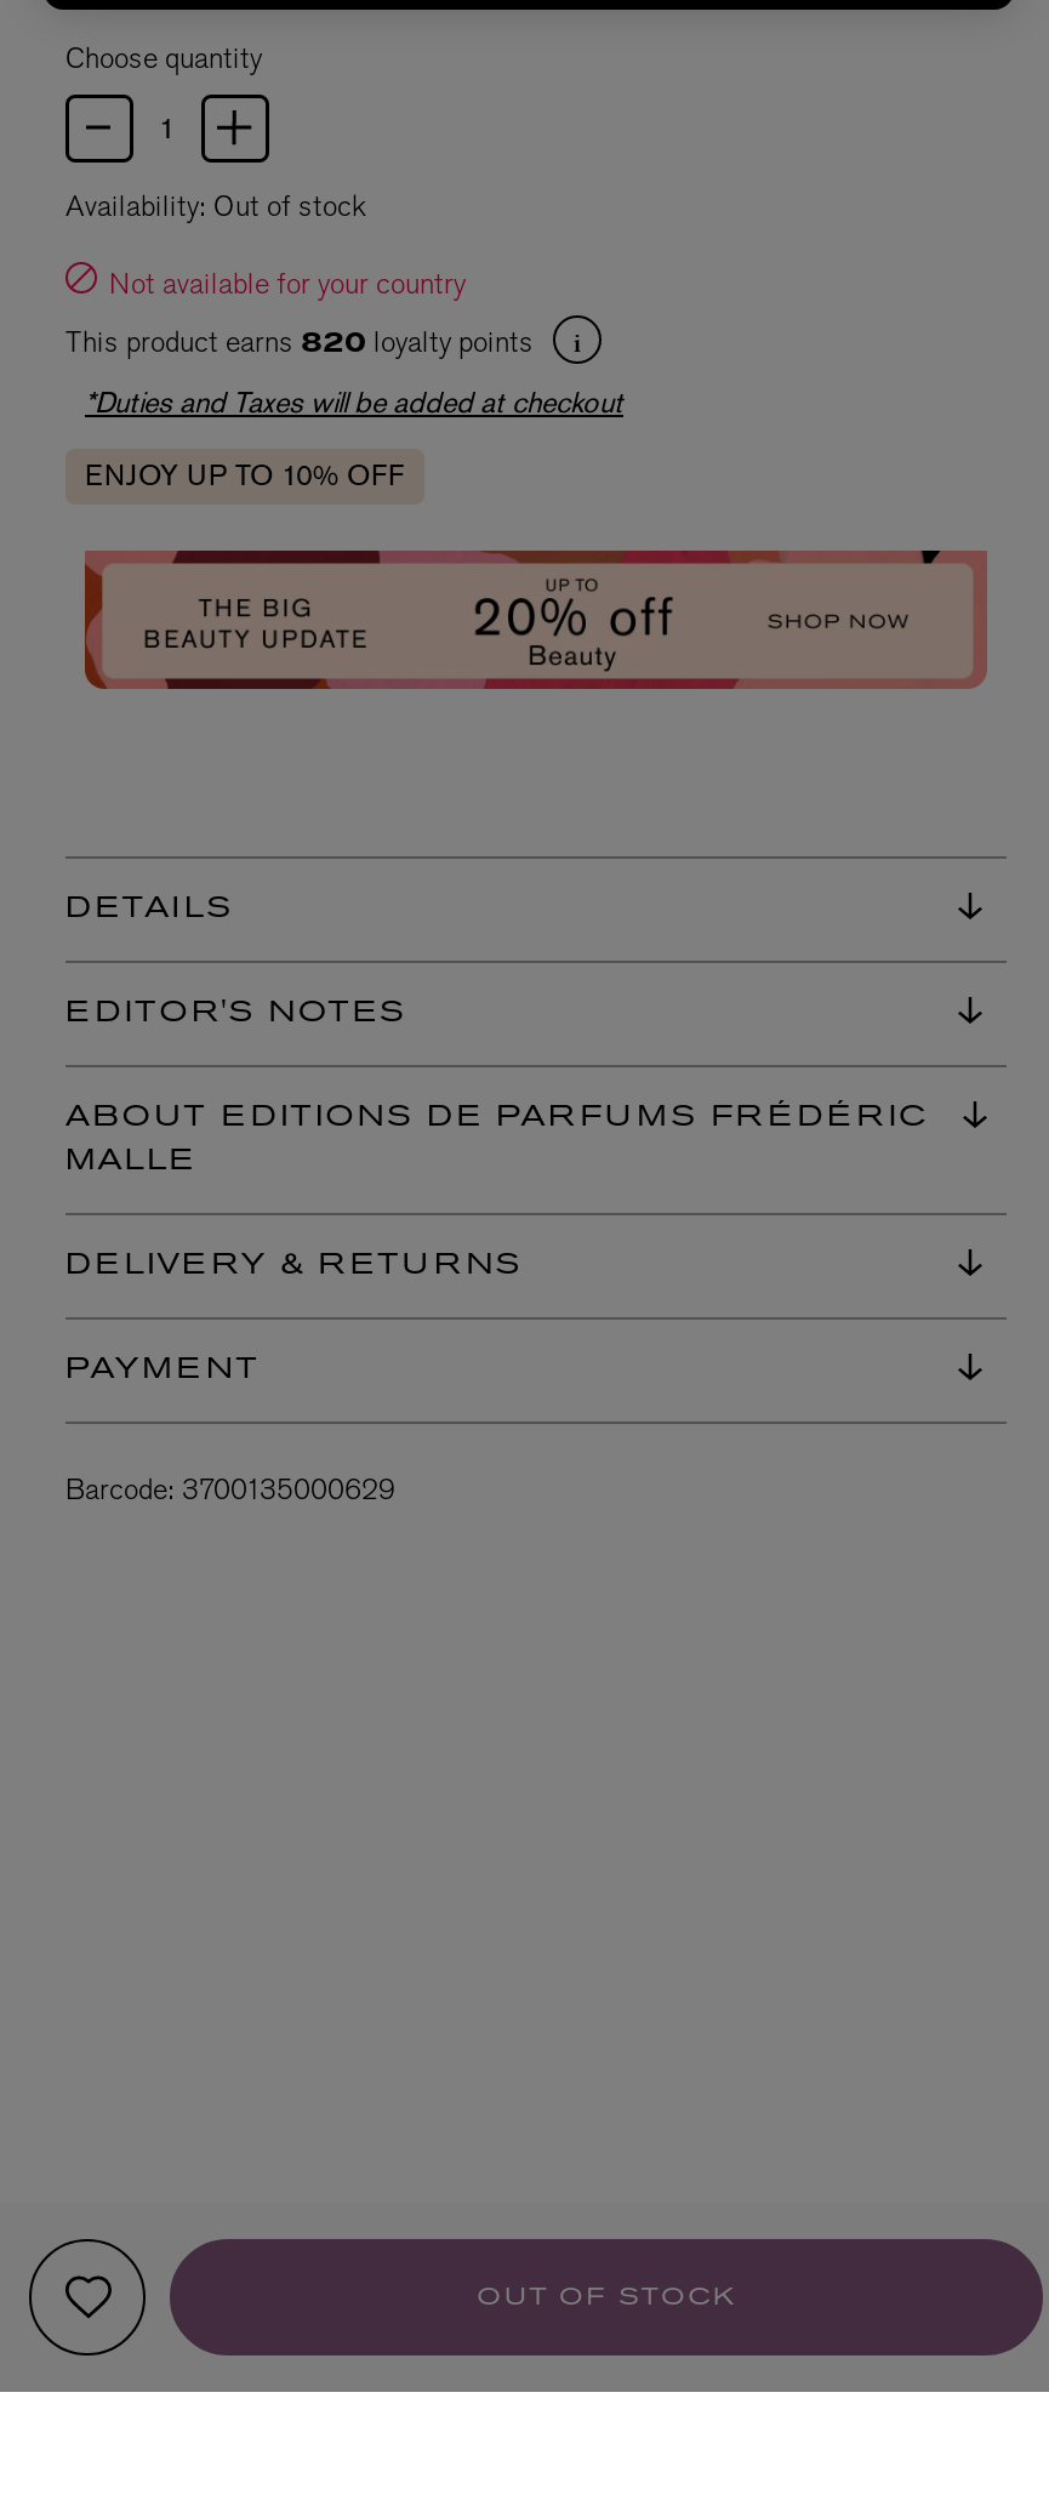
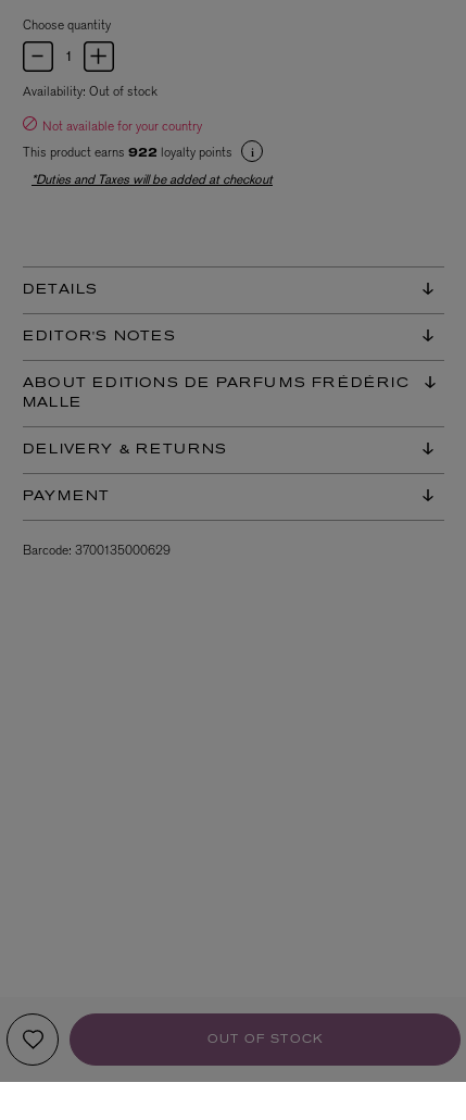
- This product earns 820 loyalty points
+ This product earns 922 loyalty points

- ENJOY UP TO 10% OFF

- [image]

moved up: DETAILS | EDITOR'S NOTES | ABOUT EDITIONS DE PARFUMS FRÉDÉRIC | MALLE | DELIVERY & RETURNS | PAYMENT | Barcode: 3700135000629
